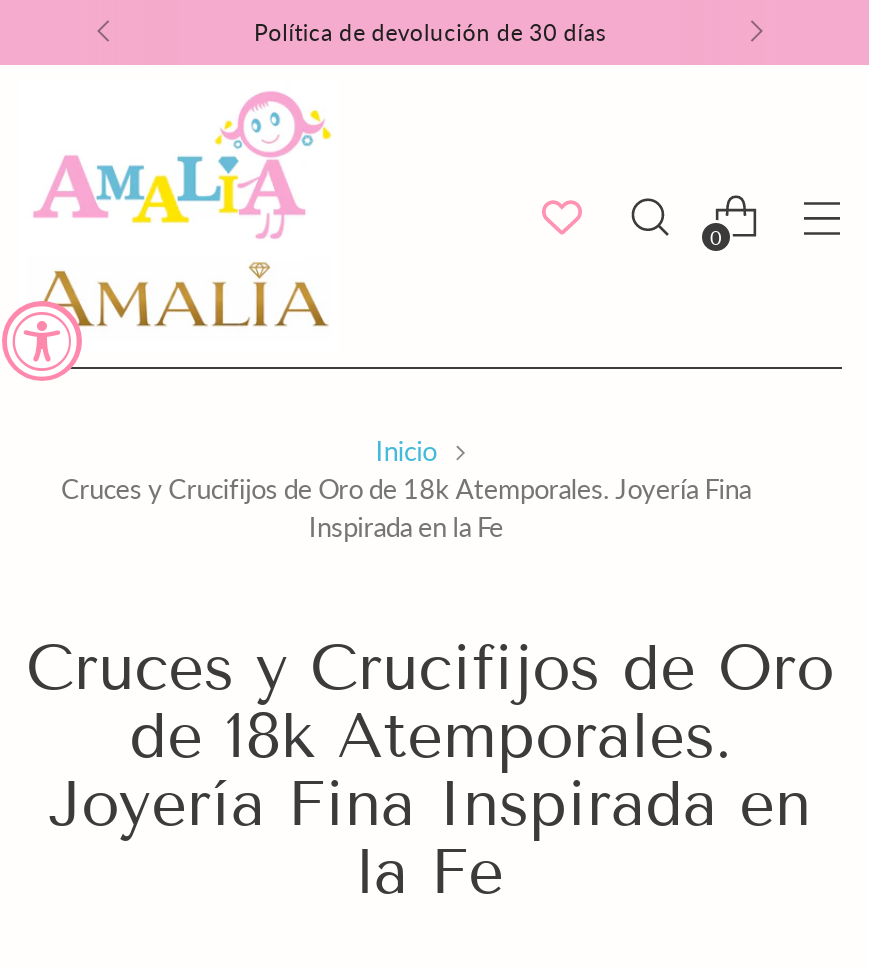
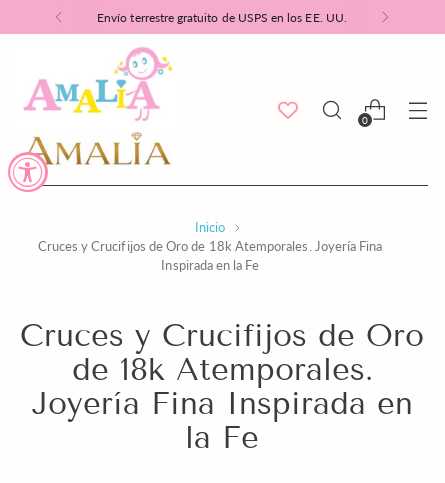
- Política de devolución de 30 días
+ Envío terrestre gratuito de USPS en los EE. UU.
